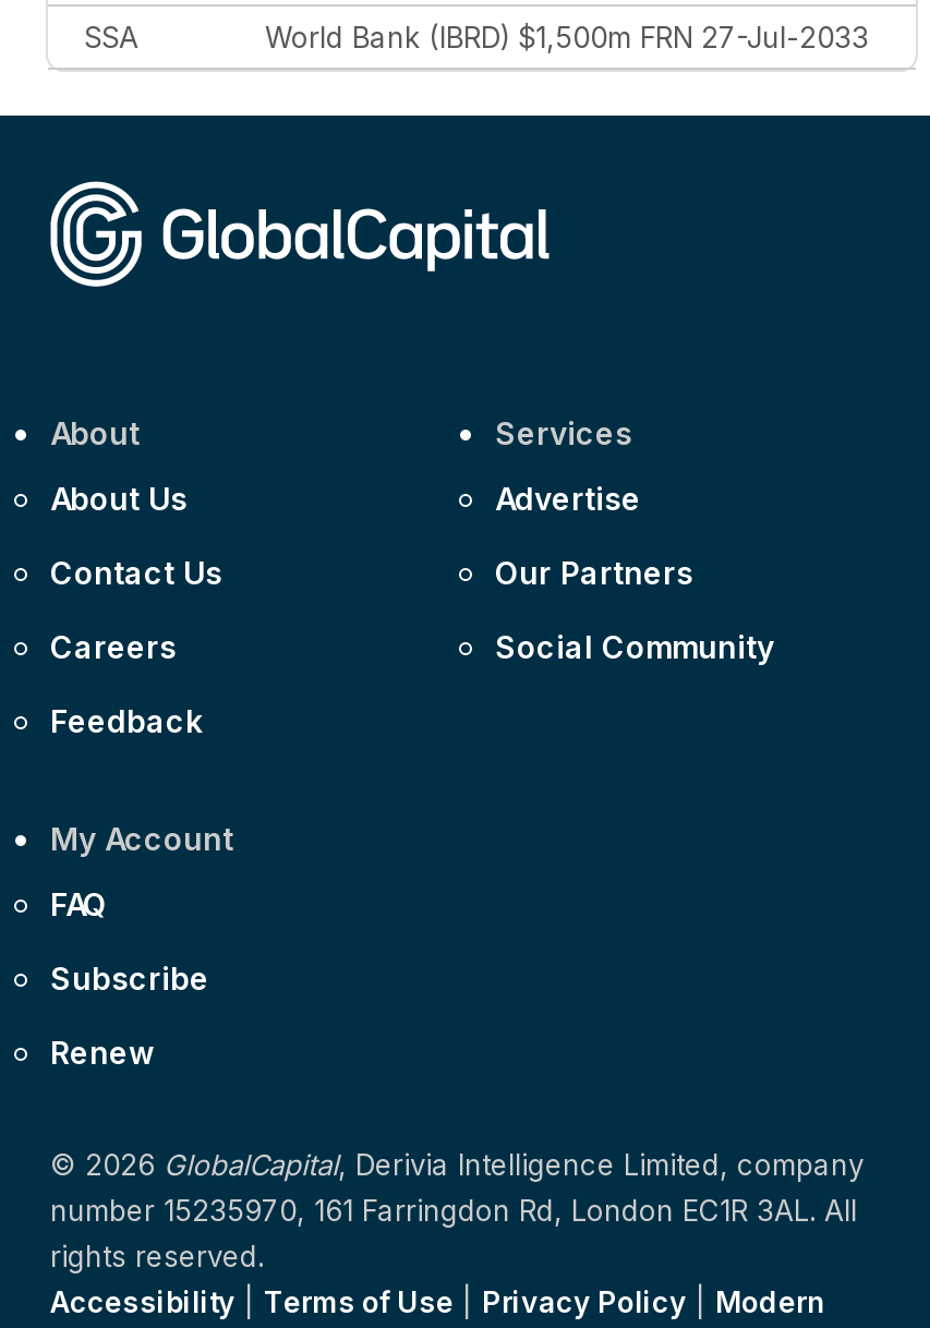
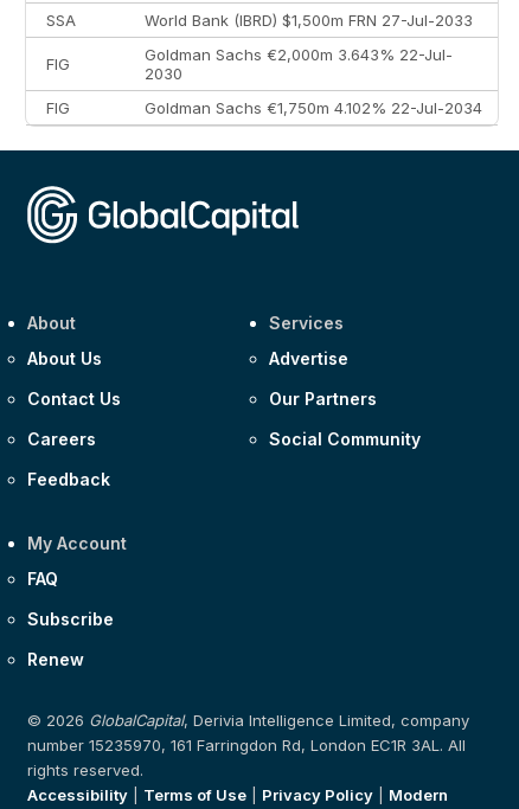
+ FIG
+ Goldman Sachs €2,000m 3.643% 22-Jul-
+ 2030
+ FIG
+ Goldman Sachs €1,750m 4.102% 22-Jul-2034
